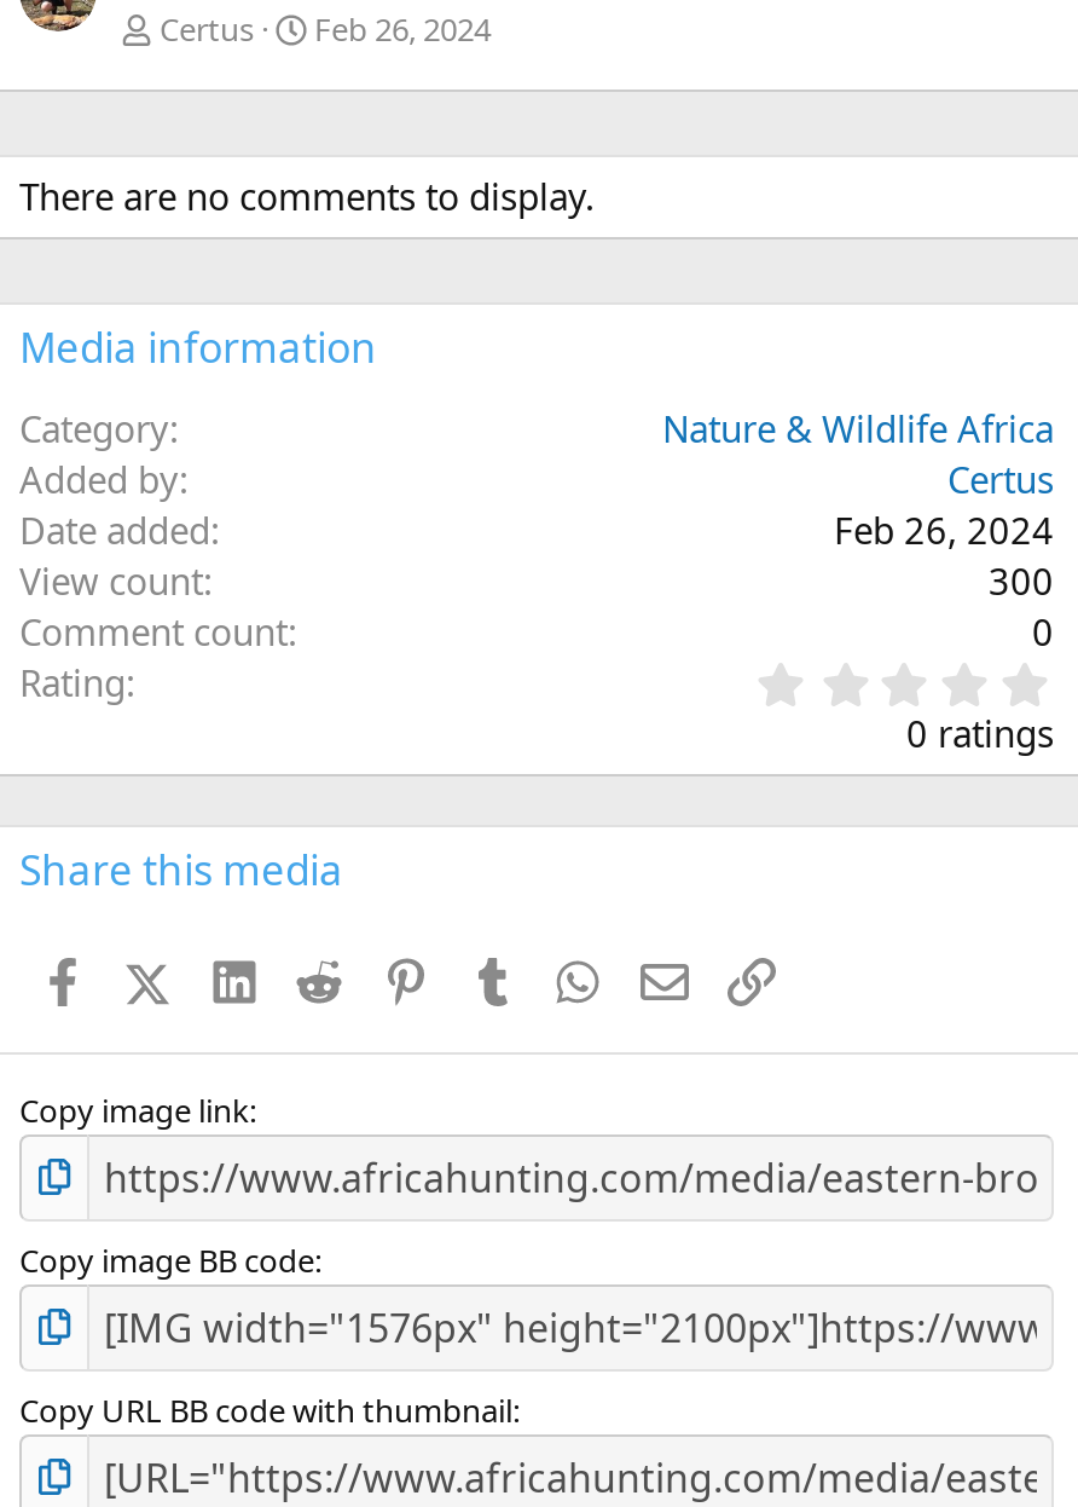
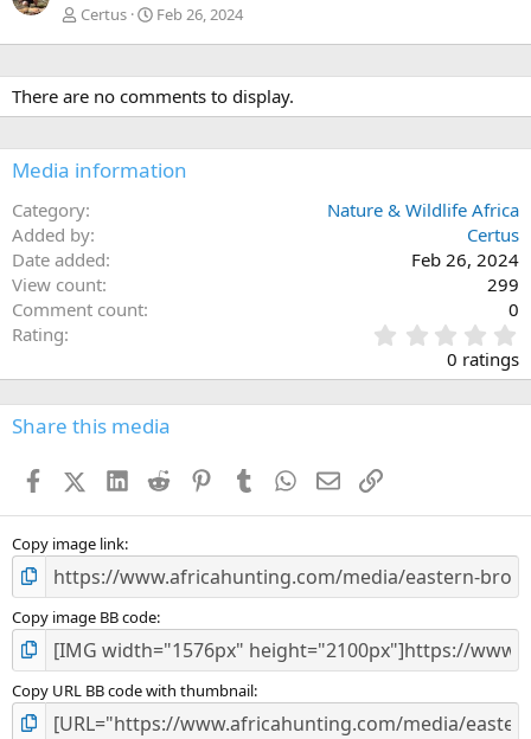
- 300
+ 299
